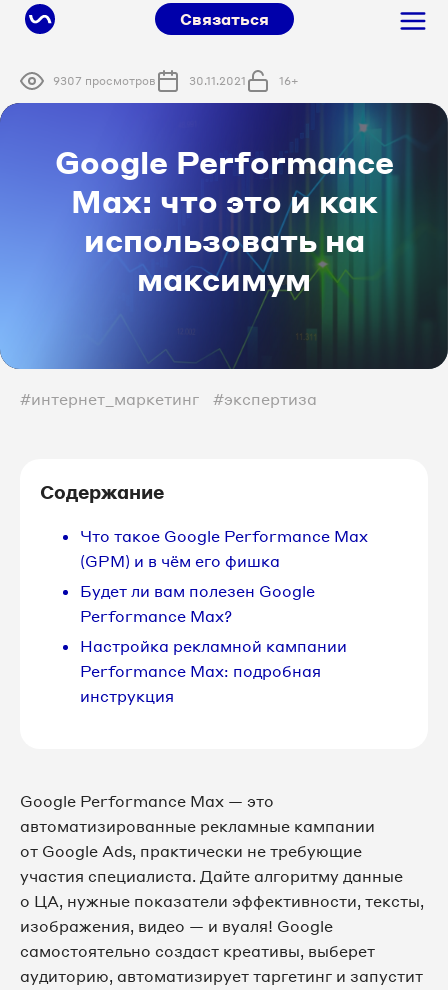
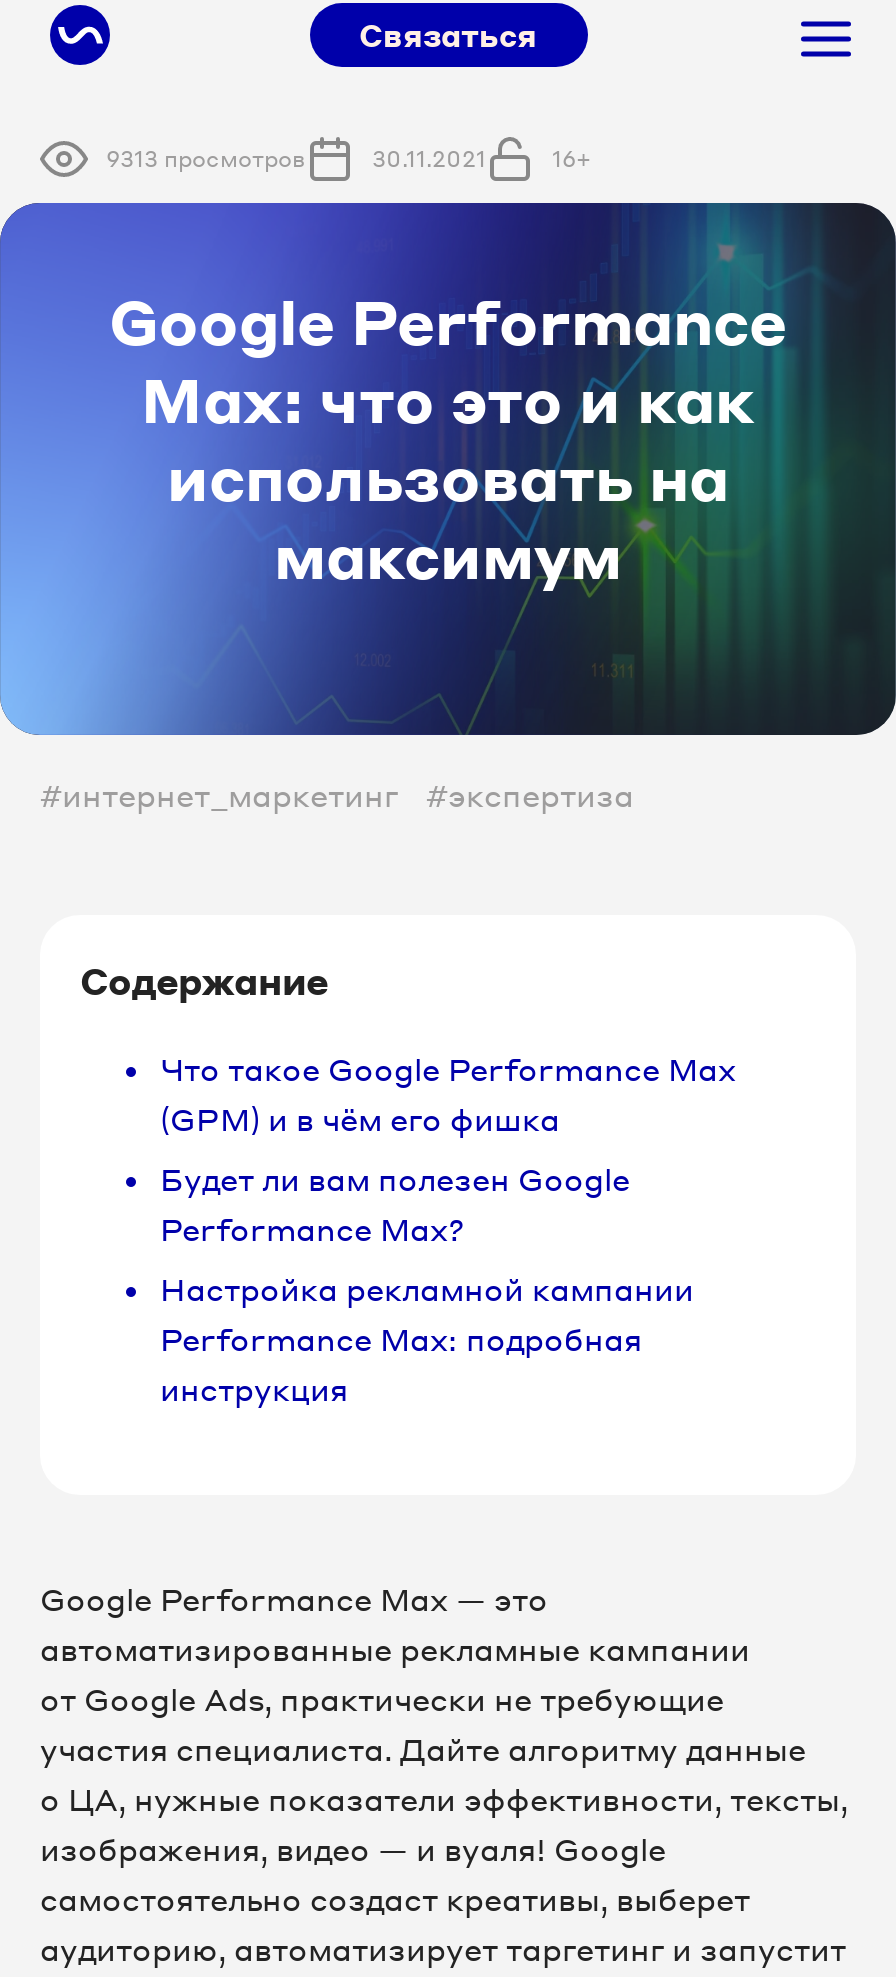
- 9307 просмотров
+ 9313 просмотров
